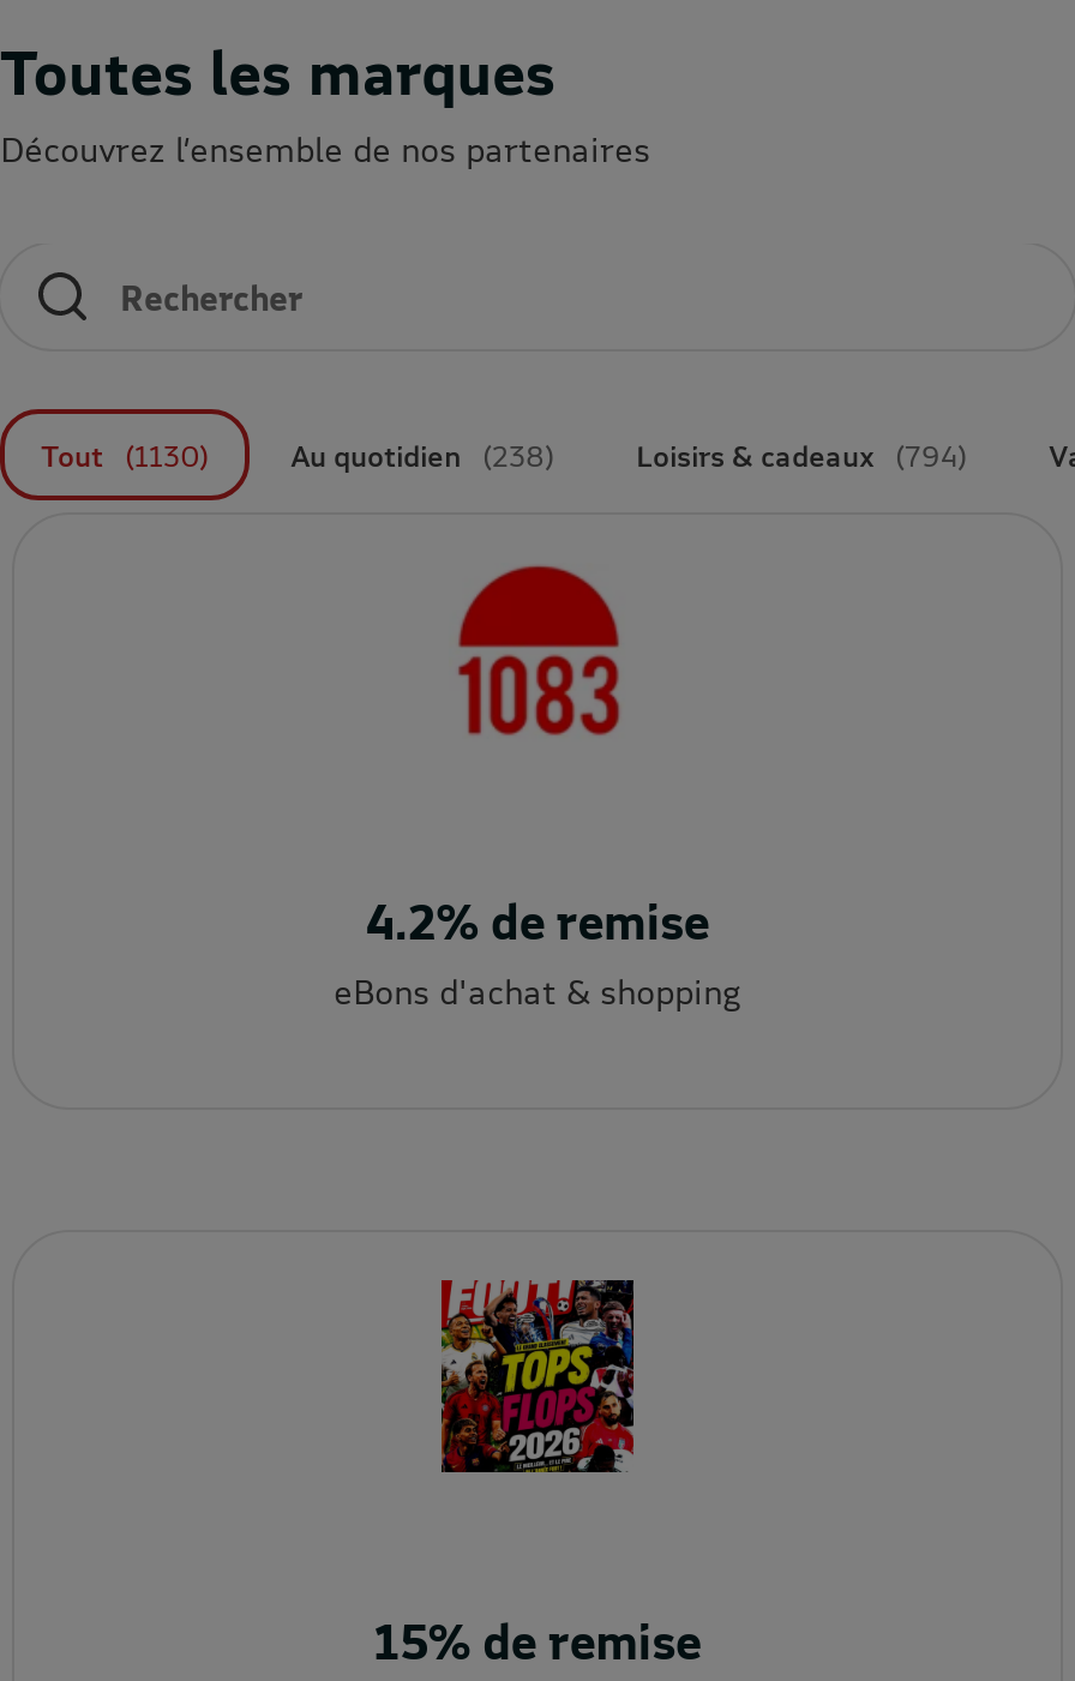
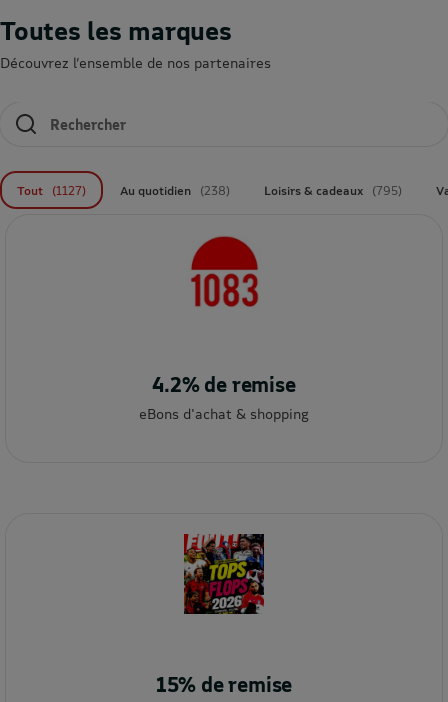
- Tout (1130)
+ Tout (1127)

- Loisirs & cadeaux (794)
+ Loisirs & cadeaux (795)
